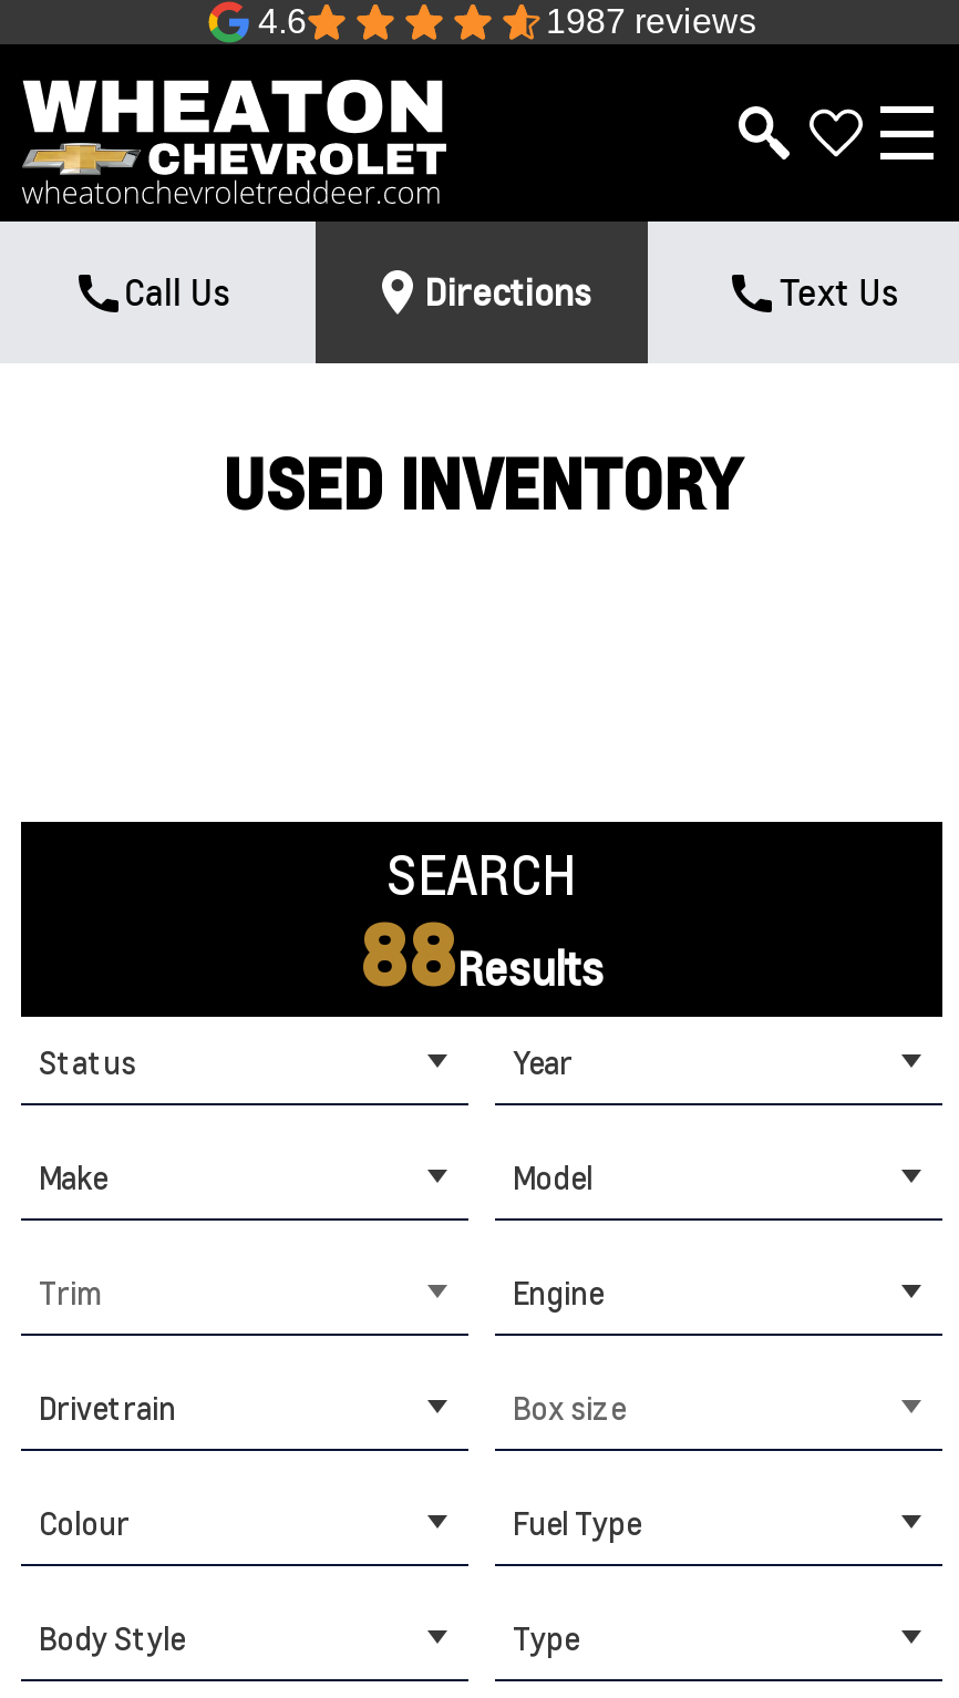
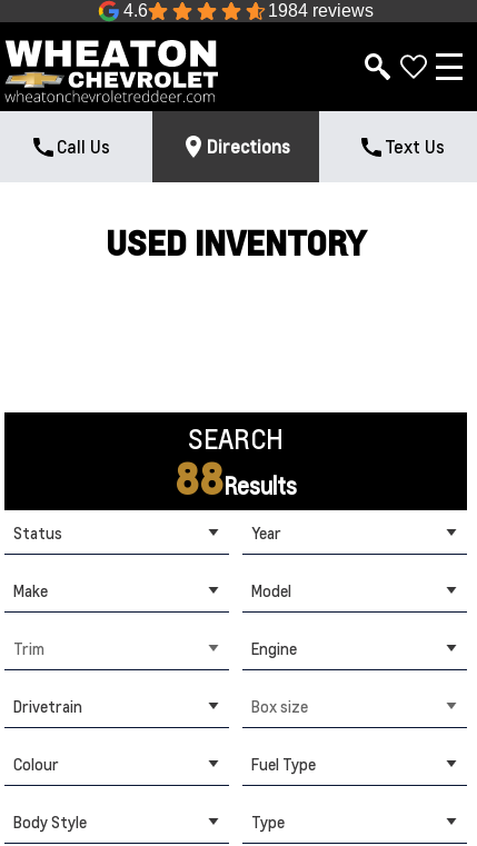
- 1987 reviews
+ 1984 reviews
